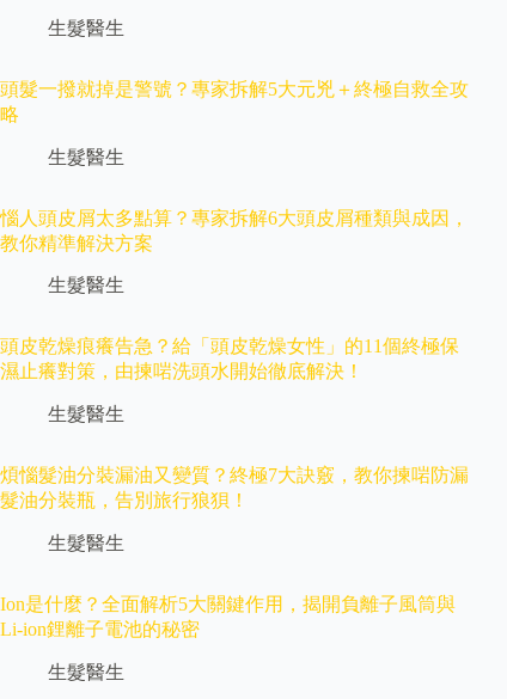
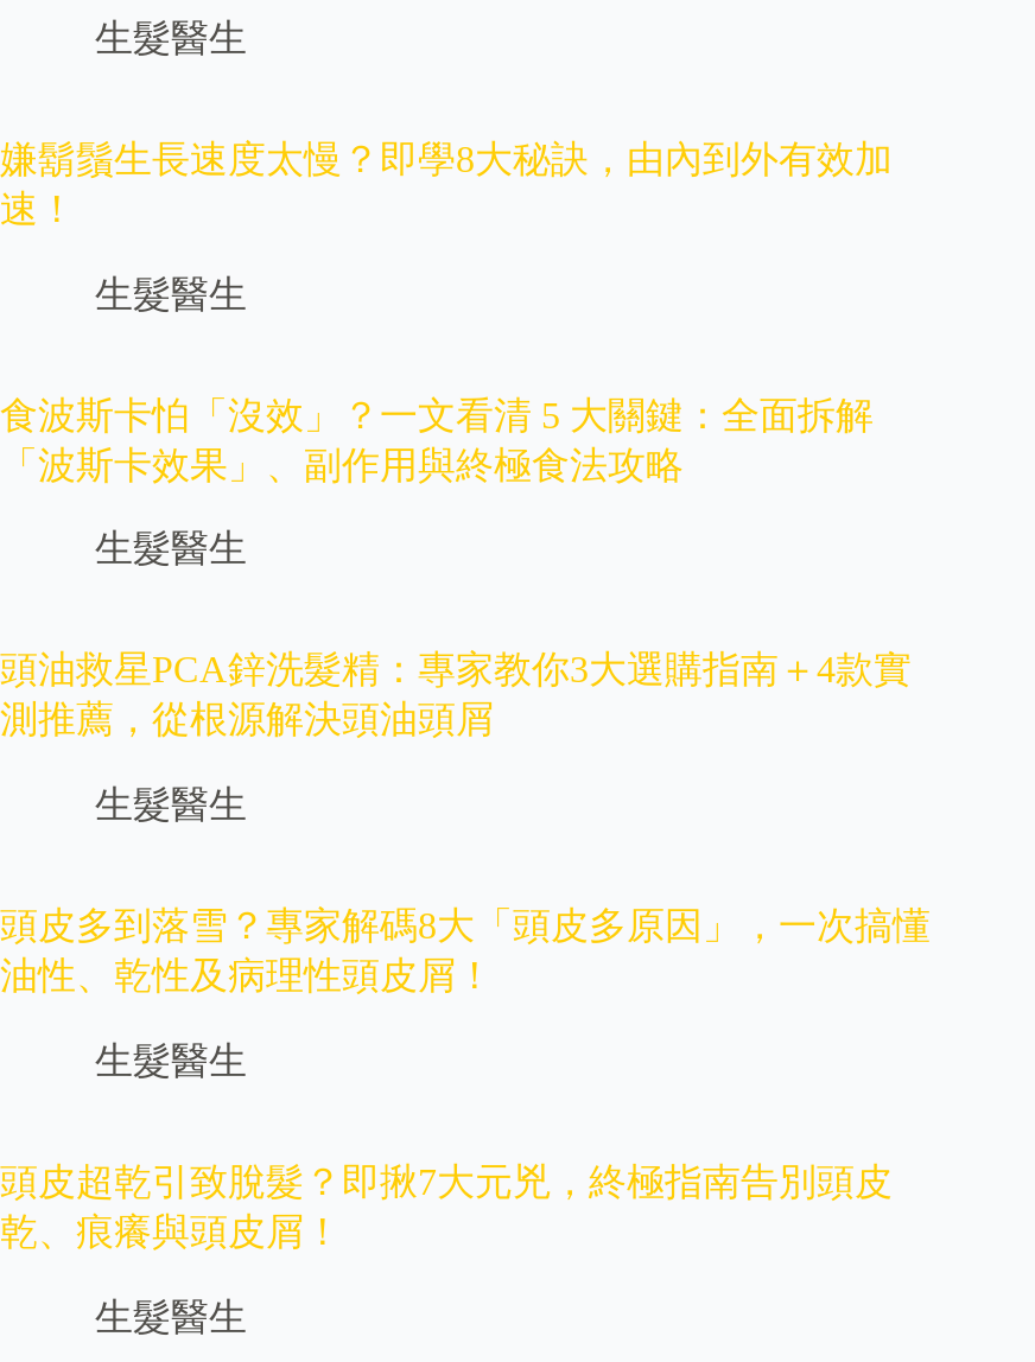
- 頭髮一撥就掉是警號？專家拆解5大元兇＋終極自救全攻
- 略
+ 嫌鬍鬚生長速度太慢？即學8大秘訣，由內到外有效加
+ 速！

- 惱人頭皮屑太多點算？專家拆解6大頭皮屑種類與成因，
- 教你精準解決方案
+ 食波斯卡怕「沒效」？一文看清 5 大關鍵：全面拆解
+ 「波斯卡效果」、副作用與終極食法攻略

- 頭皮乾燥痕癢告急？給「頭皮乾燥女性」的11個終極保
- 濕止癢對策，由揀啱洗頭水開始徹底解決！
+ 頭油救星PCA鋅洗髮精：專家教你3大選購指南＋4款實
+ 測推薦，從根源解決頭油頭屑

- 煩惱髮油分裝漏油又變質？終極7大訣竅，教你揀啱防漏
- 髮油分裝瓶，告別旅行狼狽！
+ 頭皮多到落雪？專家解碼8大「頭皮多原因」，一次搞懂
+ 油性、乾性及病理性頭皮屑！

- Ion是什麼？全面解析5大關鍵作用，揭開負離子風筒與
- Li-ion鋰離子電池的秘密
+ 頭皮超乾引致脫髮？即揪7大元兇，終極指南告別頭皮
+ 乾、痕癢與頭皮屑！
